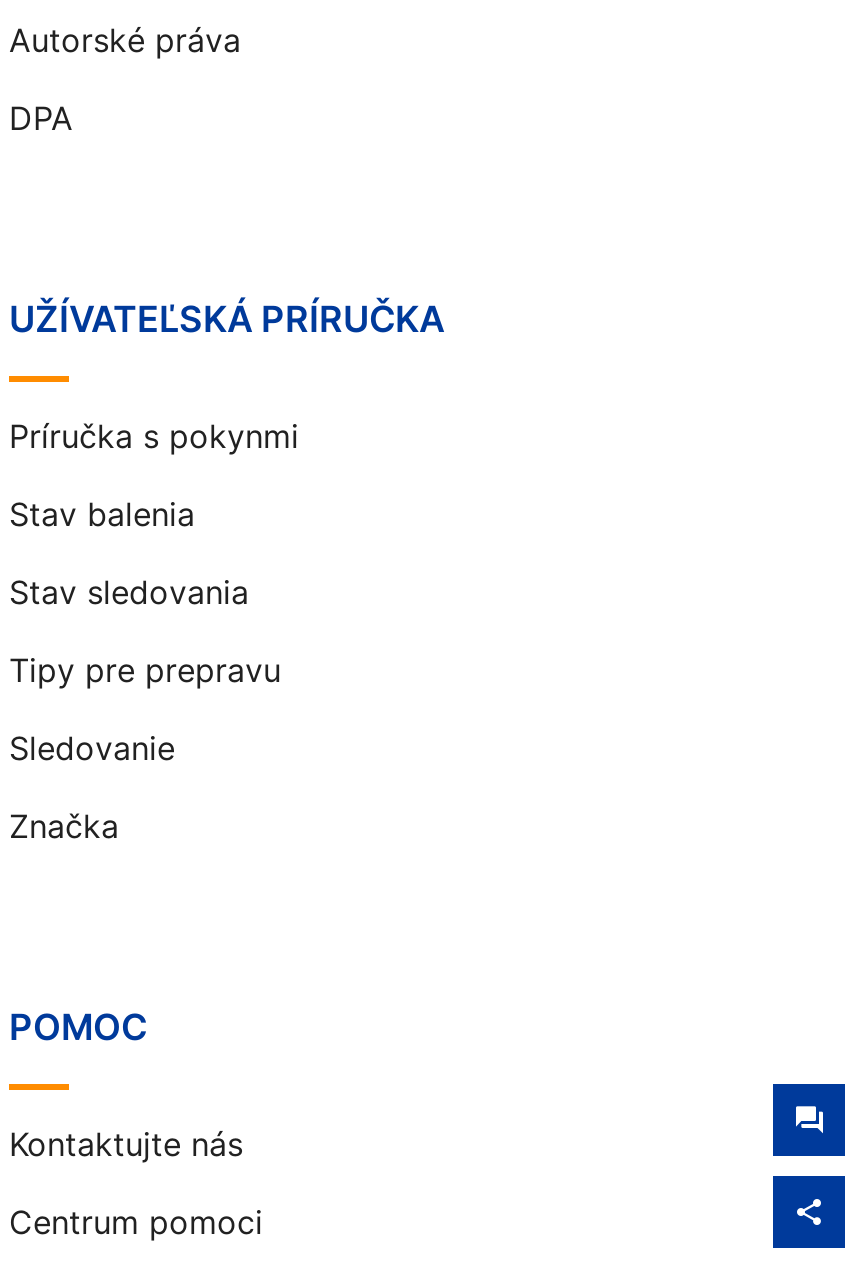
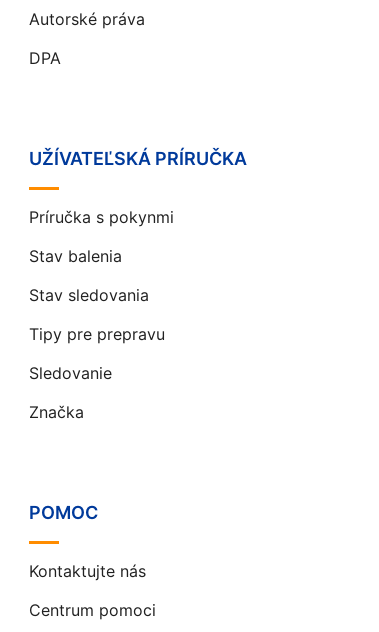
- [image]

- [image]
